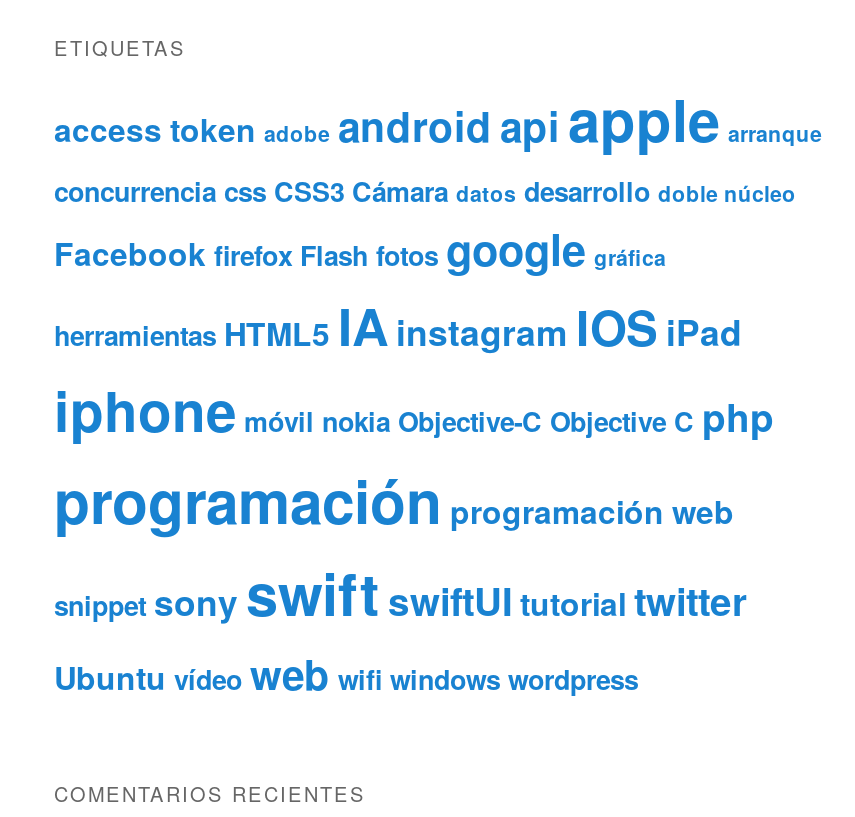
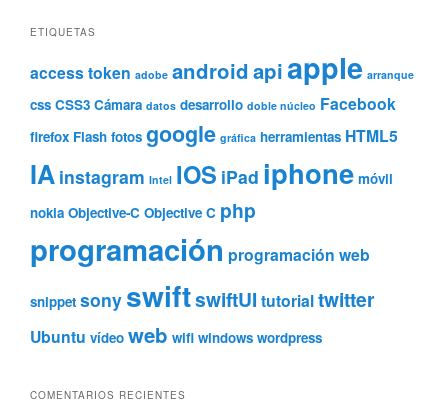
- concurrencia css CSS3 Cámara datos desarrollo doble núcleo
- Facebook firefox Flash fotos google gráfica
- herramientas HTML5 IA instagram IOS iPad
- iphone móvil nokia Objective-C Objective C php
+ css CSS3 Cámara datos desarrollo doble núcleo Facebook
+ firefox Flash fotos google gráfica herramientas HTML5
+ IA instagram Intel IOS iPad iphone móvil
+ nokia Objective-C Objective C php
